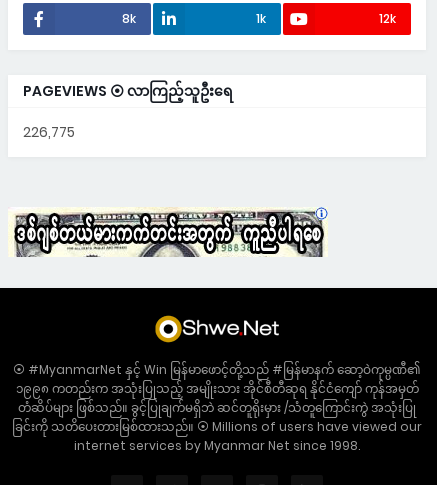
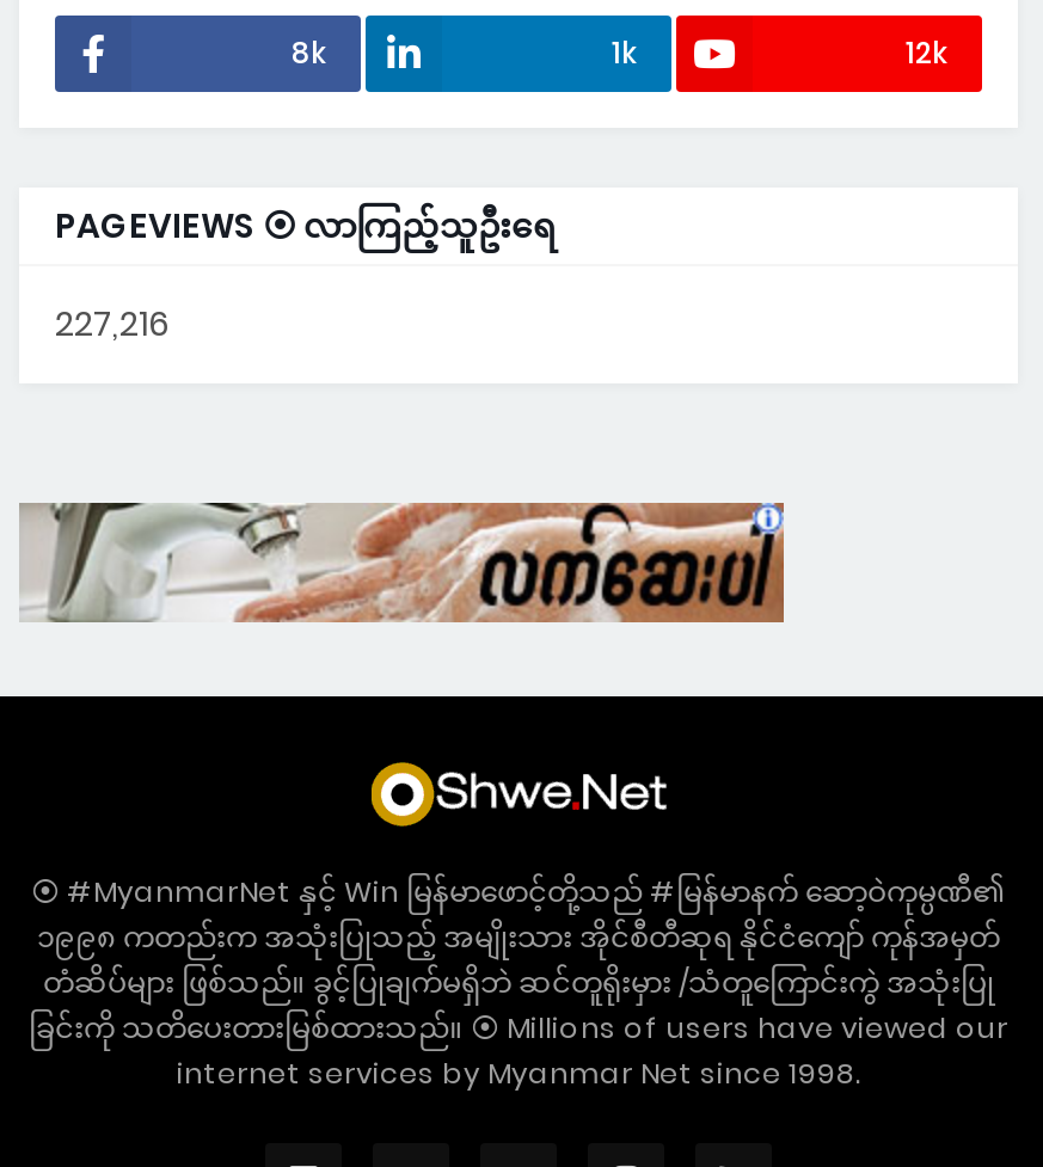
- 226,775
+ 227,216

- [image]
+ [image]
